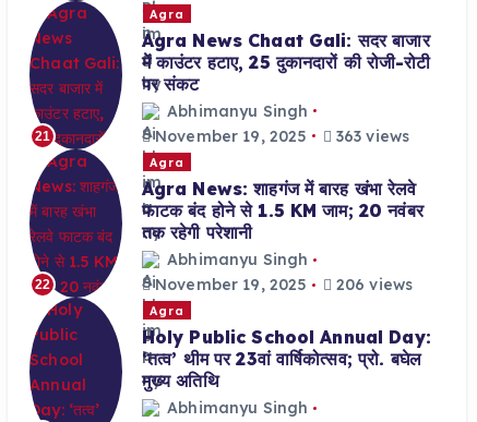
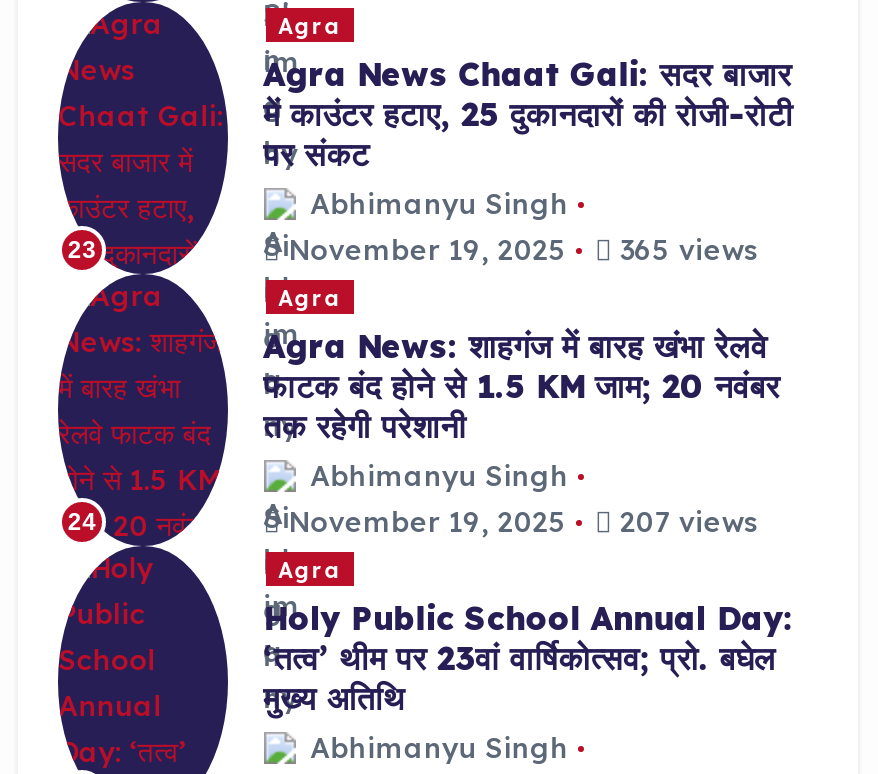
- 21
+ 23

- November 19, 2025 363 views
+ November 19, 2025 365 views

- 22
+ 24

- November 19, 2025 206 views
+ November 19, 2025 207 views
